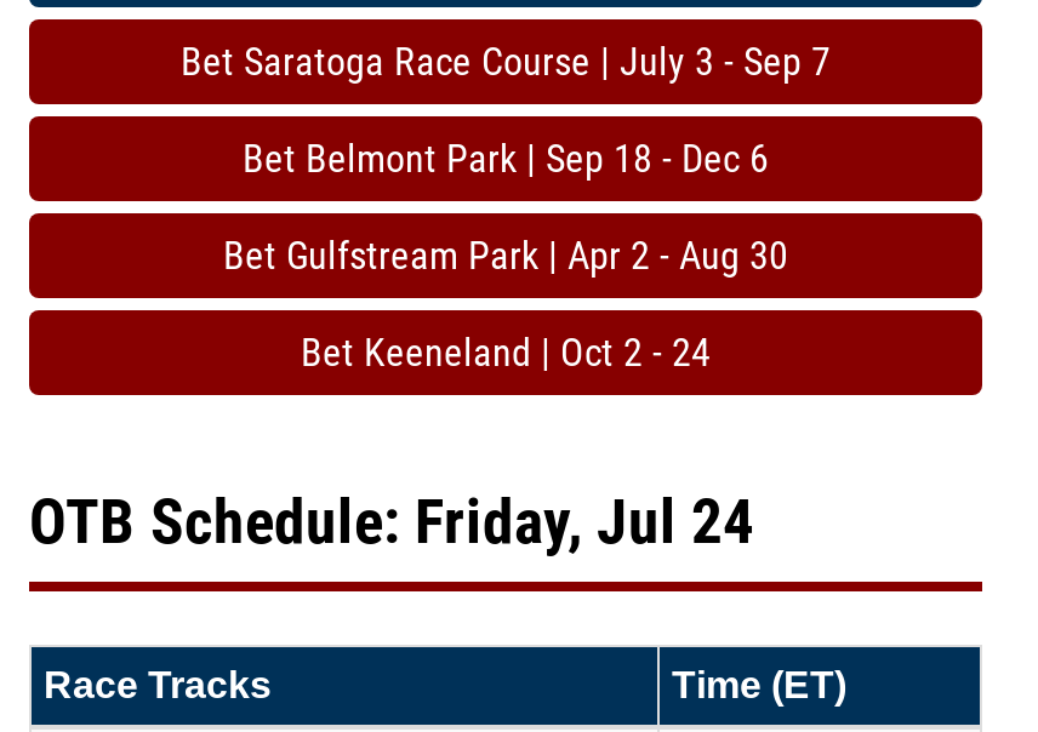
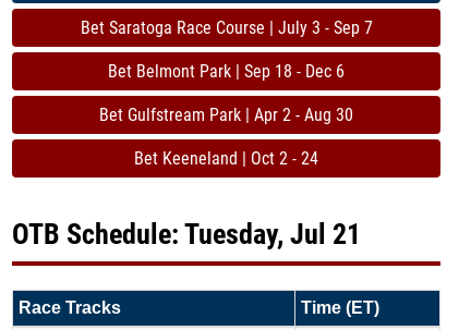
- OTB Schedule: Friday, Jul 24
+ OTB Schedule: Tuesday, Jul 21
